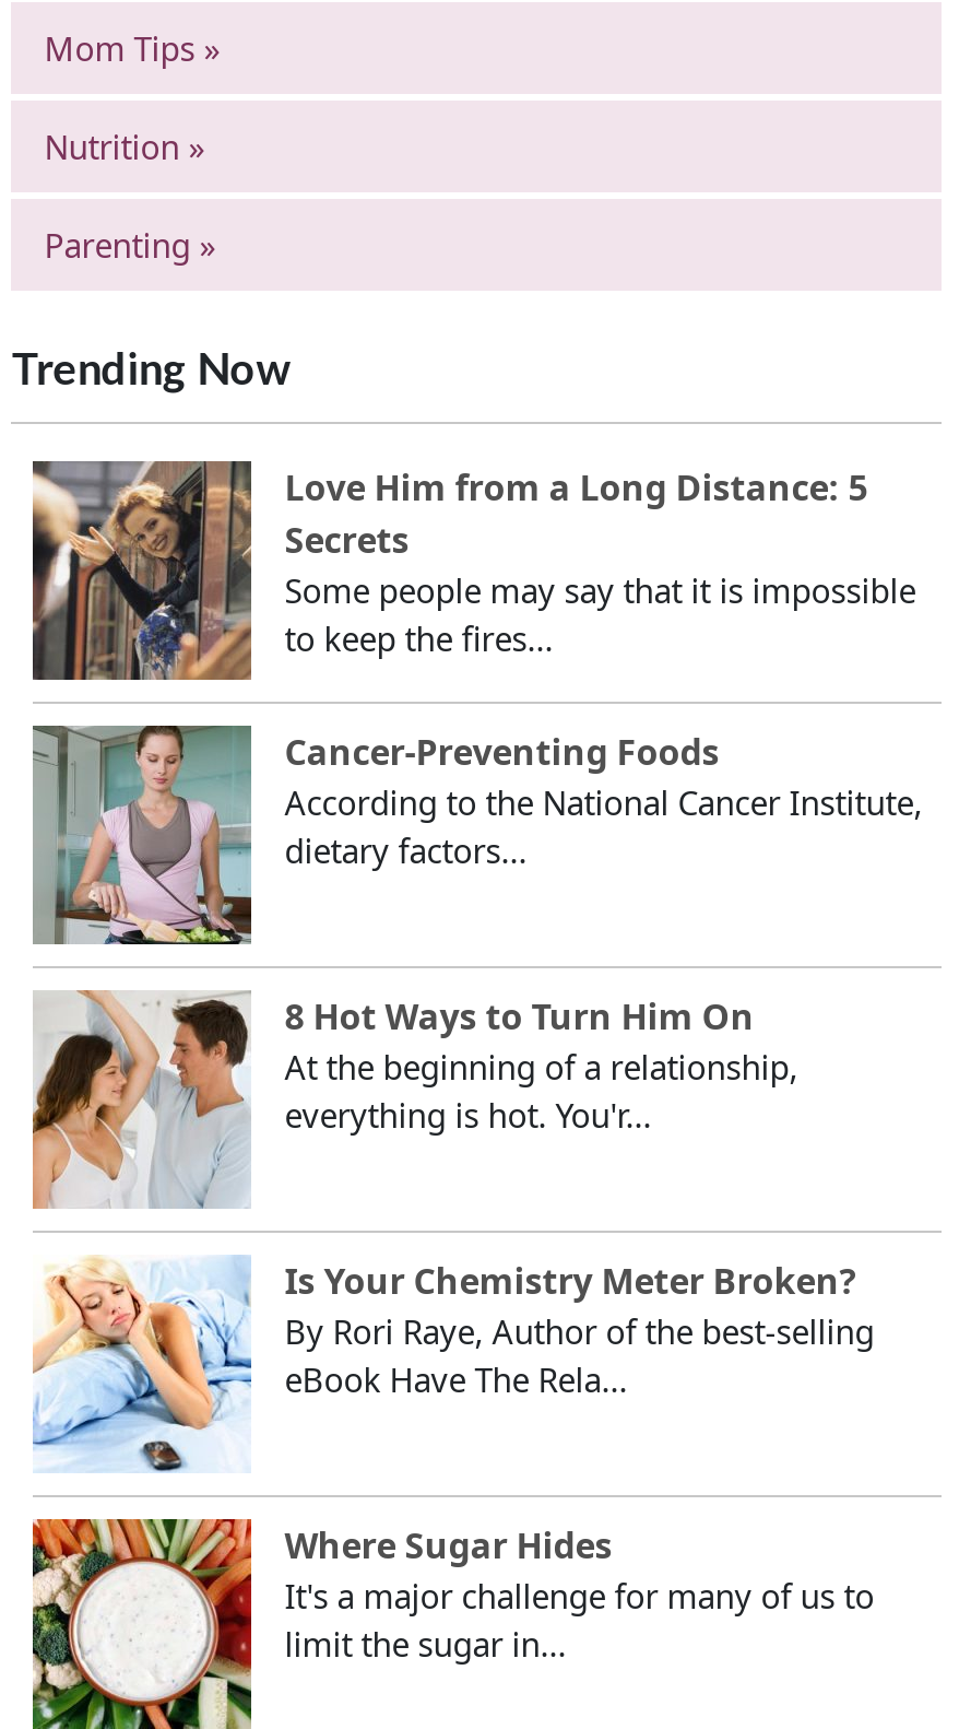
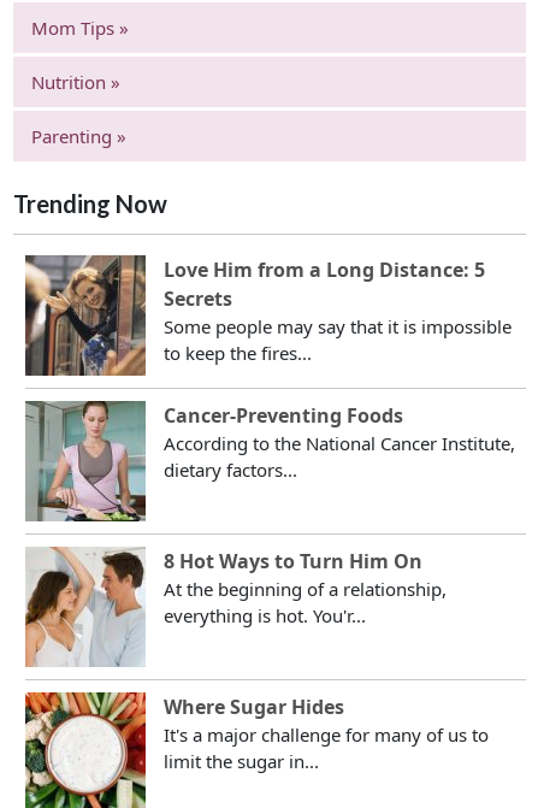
- [image]
- Is Your Chemistry Meter Broken?
- By Rori Raye, Author of the best-selling
- eBook Have The Rela...
